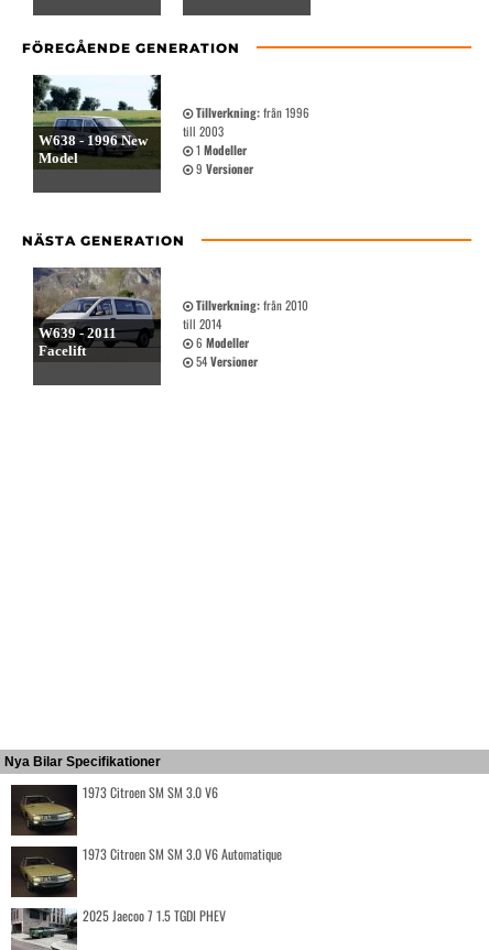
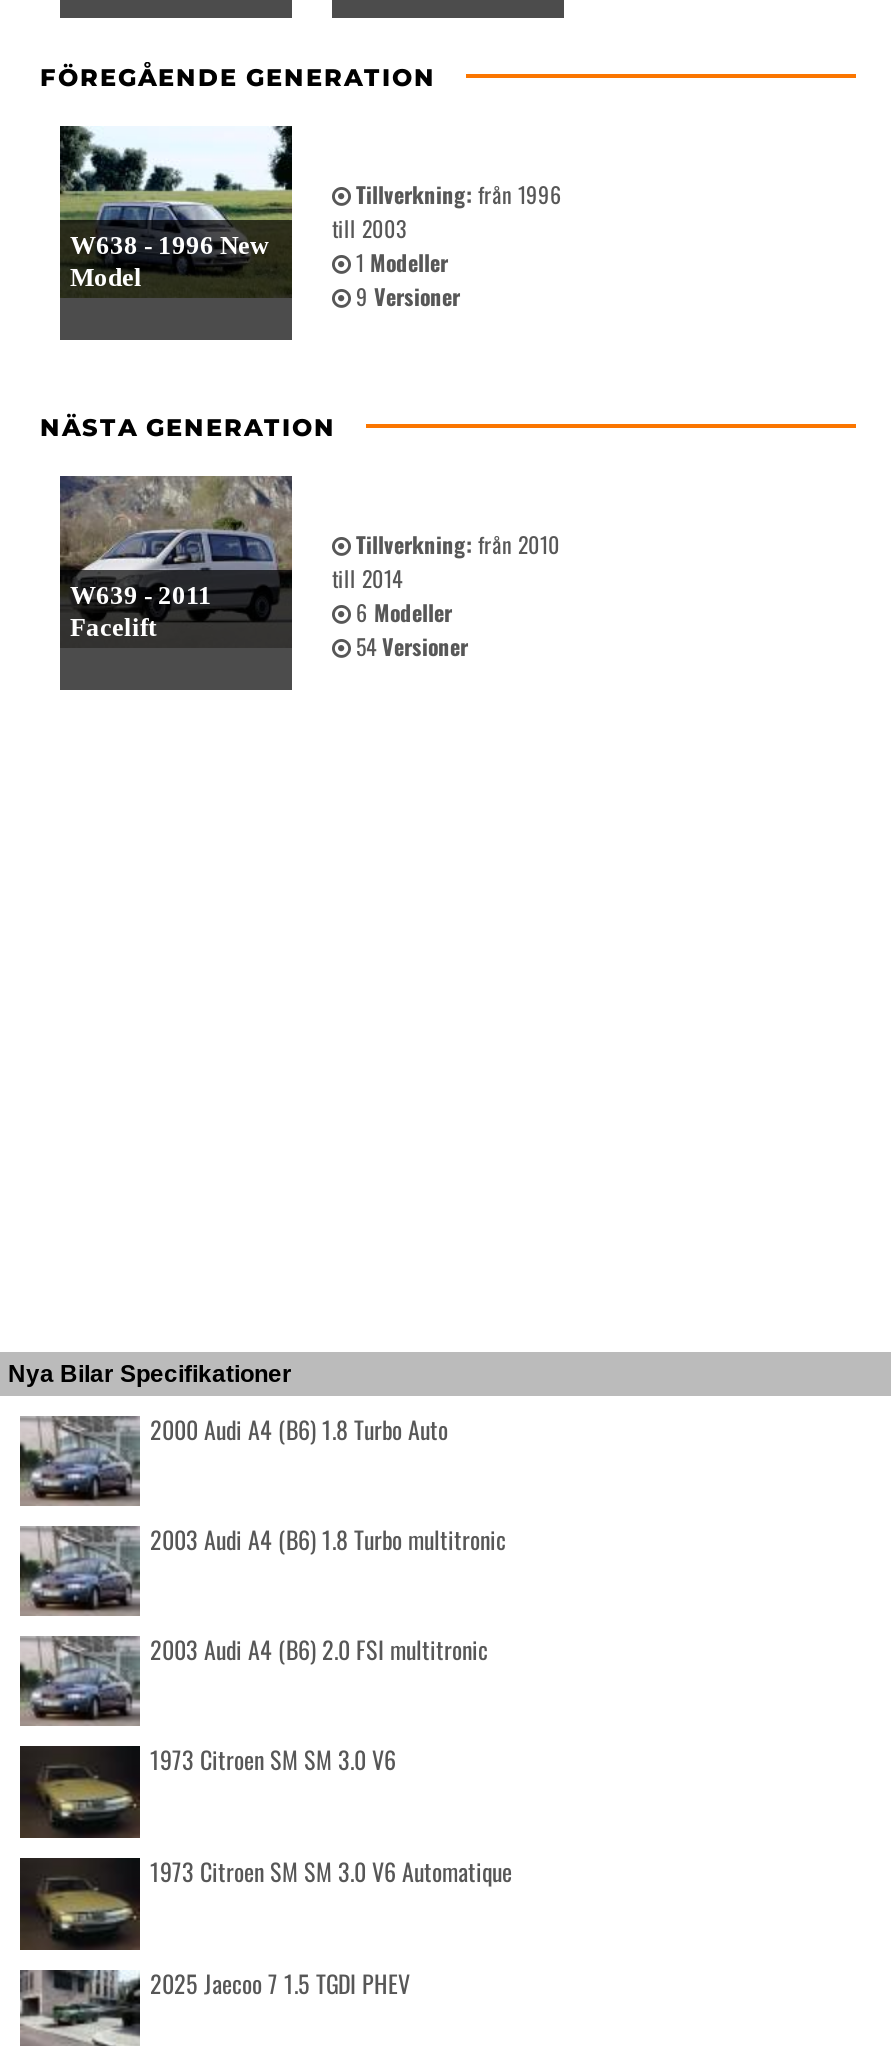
+ [image]
+ 2000 Audi A4 (B6) 1.8 Turbo Auto
+ 2003 Audi A4 (B6) 1.8 Turbo multitronic
+ 2003 Audi A4 (B6) 2.0 FSI multitronic

+ [image]

+ [image]
